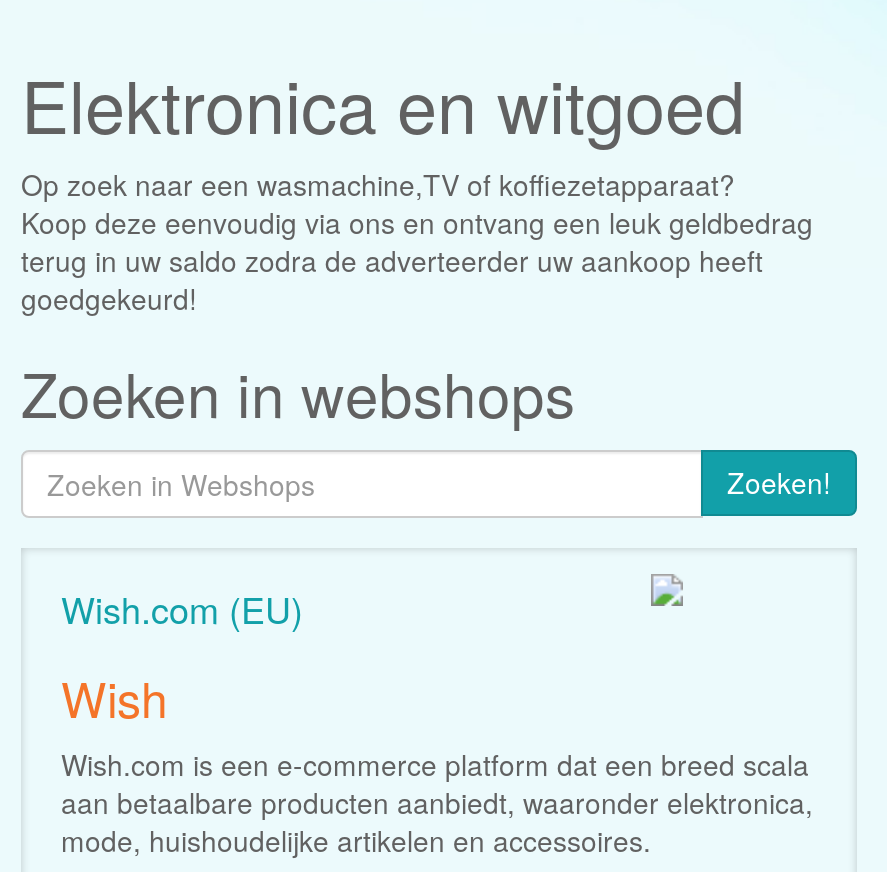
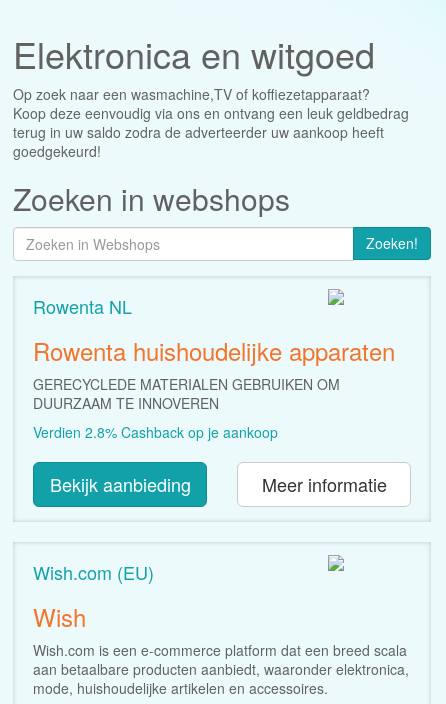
+ Rowenta NL
+ Rowenta huishoudelijke apparaten
+ GERECYCLEDE MATERIALEN GEBRUIKEN OM
+ DUURZAAM TE INNOVEREN
+ Verdien 2.8% Cashback op je aankoop
+ Bekijk aanbieding
+ Meer informatie
